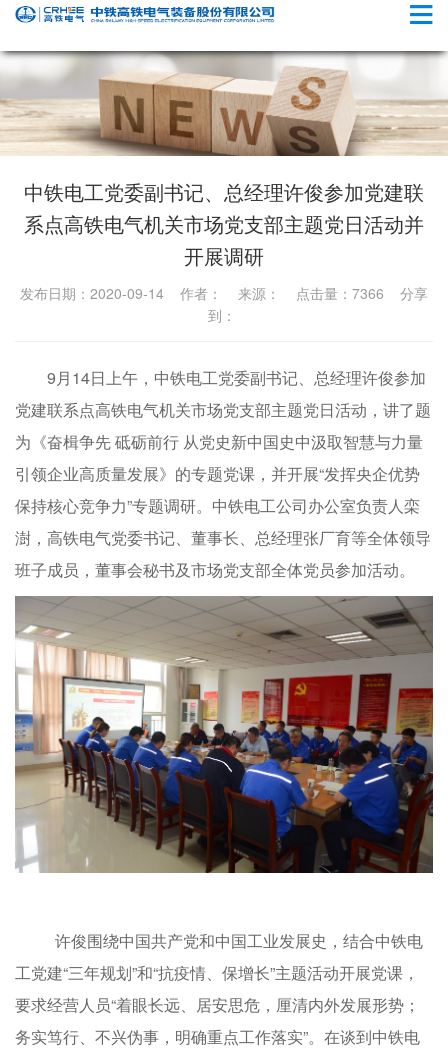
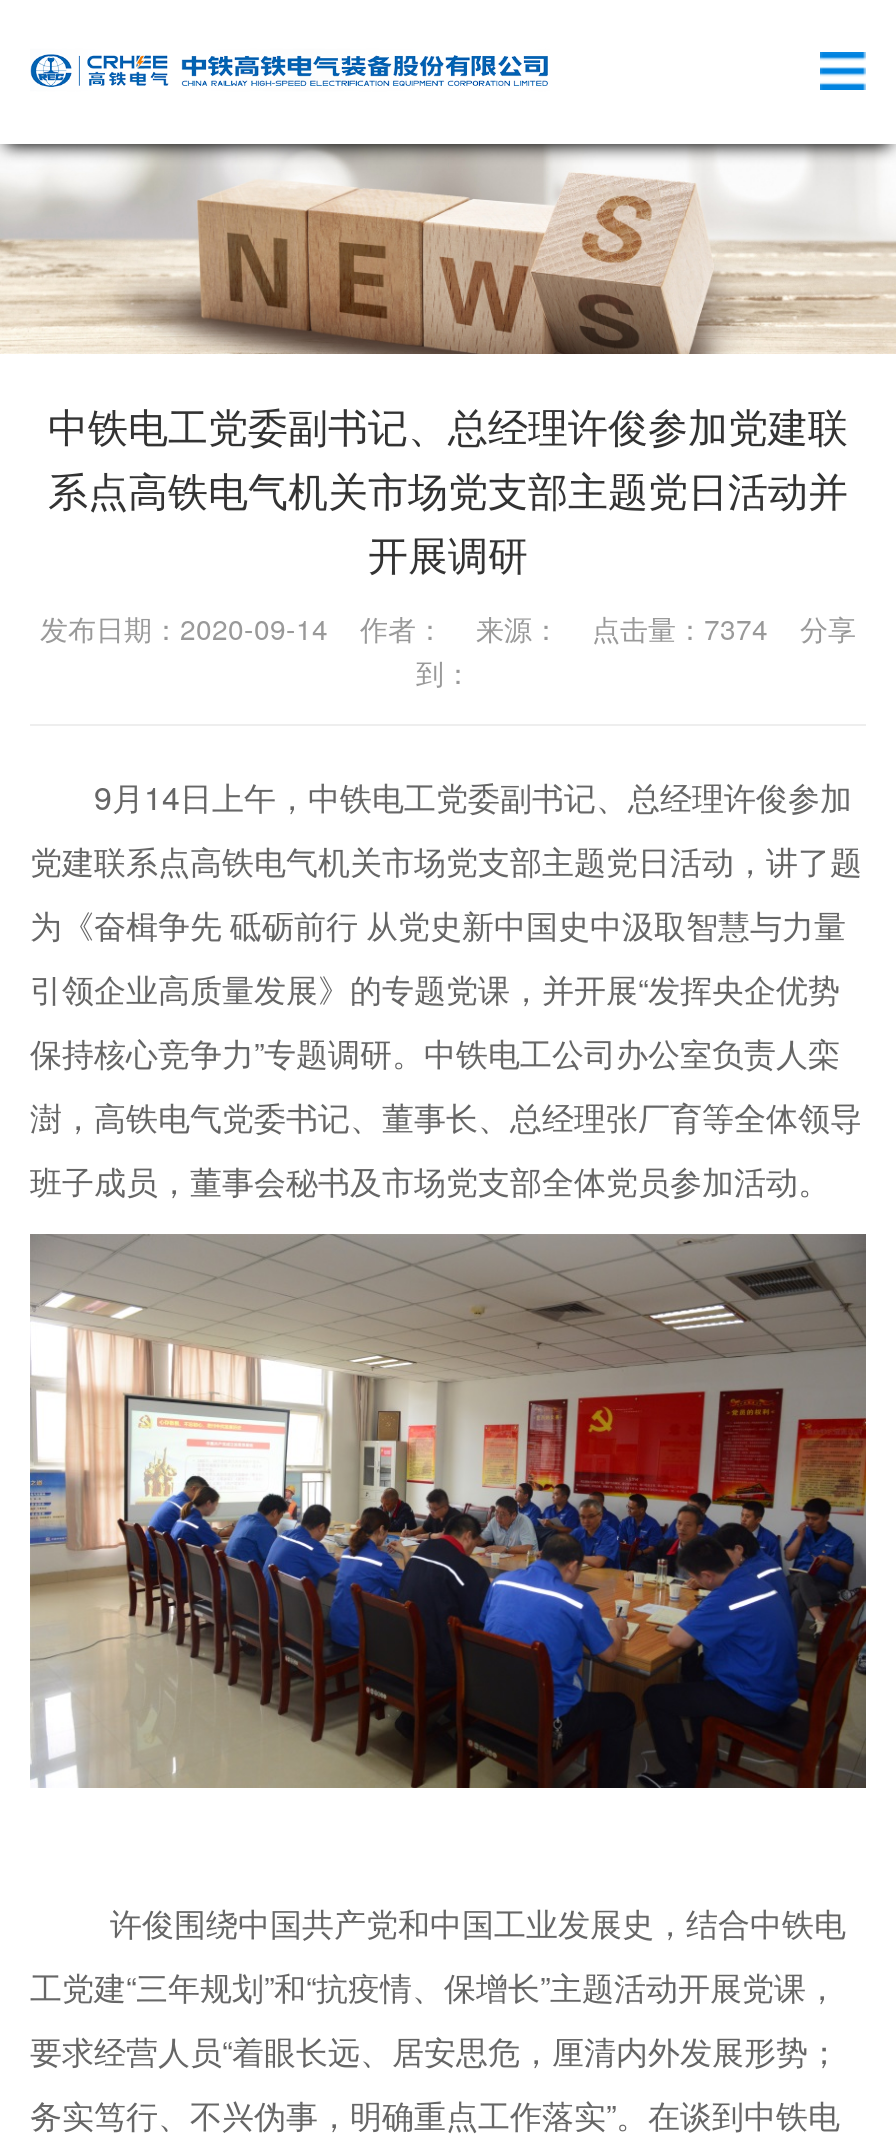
- 发布日期：2020-09-14 作者： 来源： 点击量：7366 分享
+ 发布日期：2020-09-14 作者： 来源： 点击量：7374 分享
